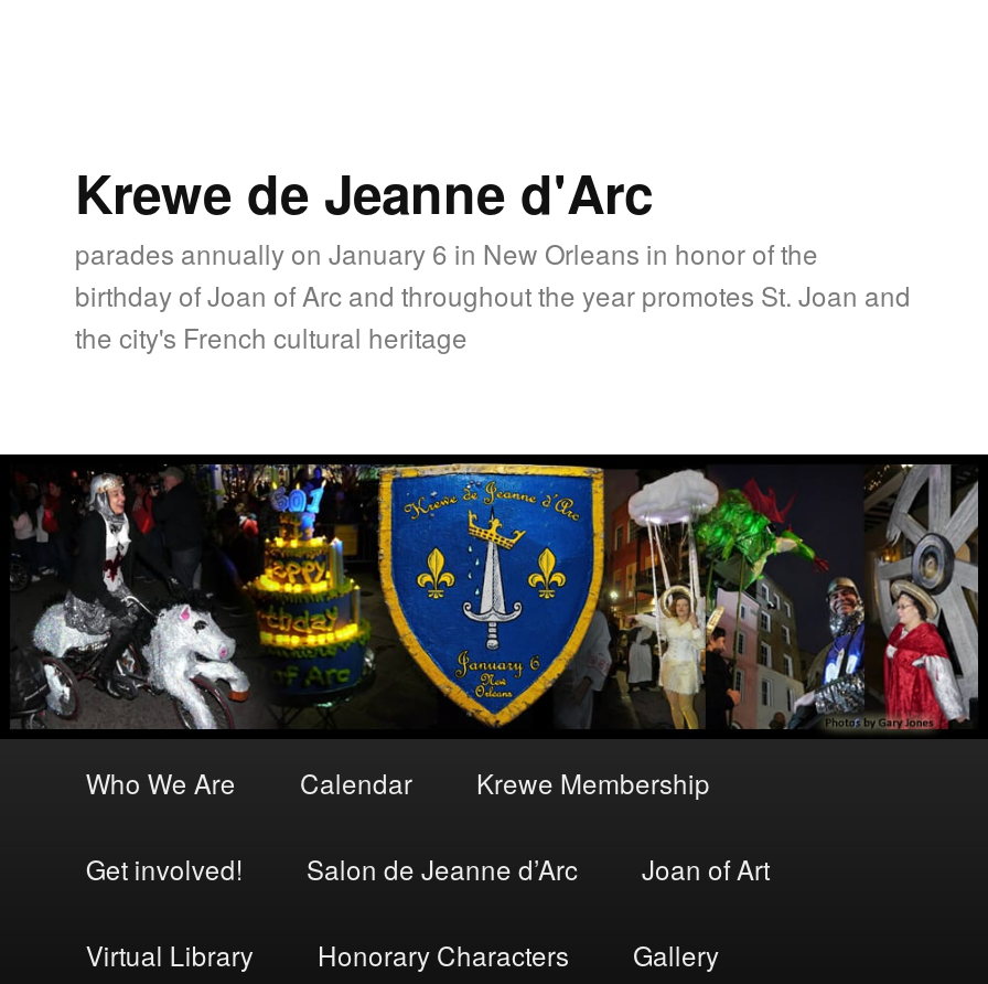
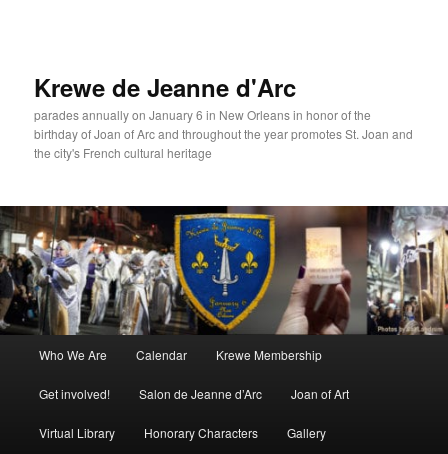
- [image]
+ [image]
